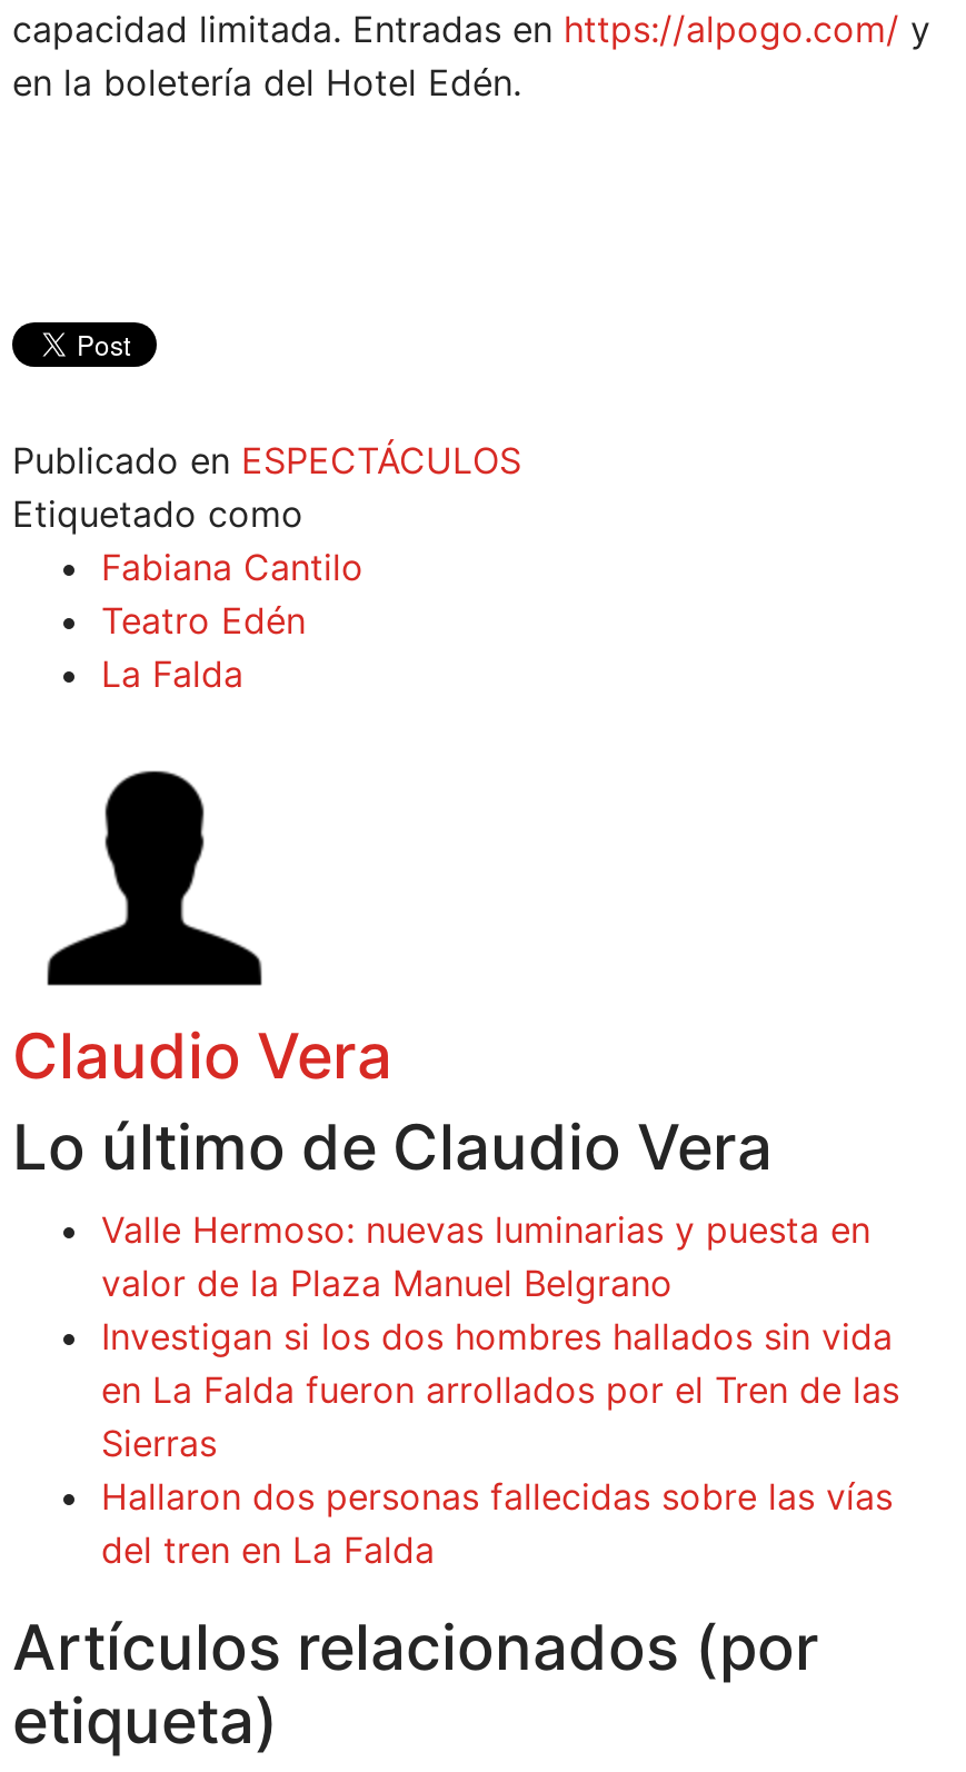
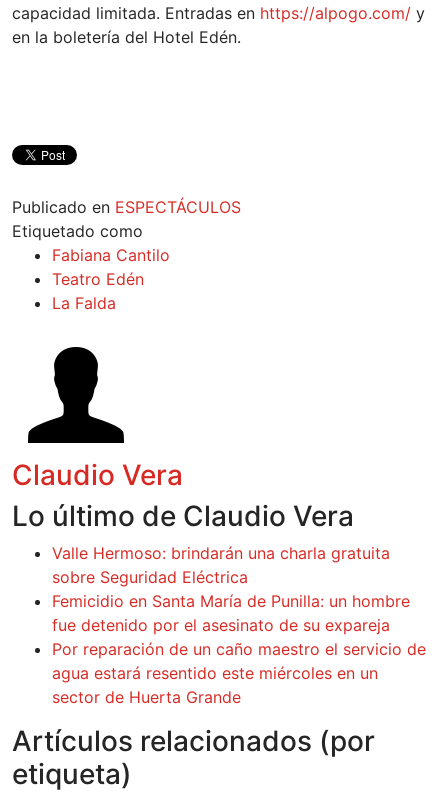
- Valle Hermoso: nuevas luminarias y puesta en
- valor de la Plaza Manuel Belgrano
- Investigan si los dos hombres hallados sin vida
- en La Falda fueron arrollados por el Tren de las
- Sierras
- Hallaron dos personas fallecidas sobre las vías
- del tren en La Falda
+ Valle Hermoso: brindarán una charla gratuita
+ sobre Seguridad Eléctrica
+ Femicidio en Santa María de Punilla: un hombre
+ fue detenido por el asesinato de su expareja
+ Por reparación de un caño maestro el servicio de
+ agua estará resentido este miércoles en un
+ sector de Huerta Grande
